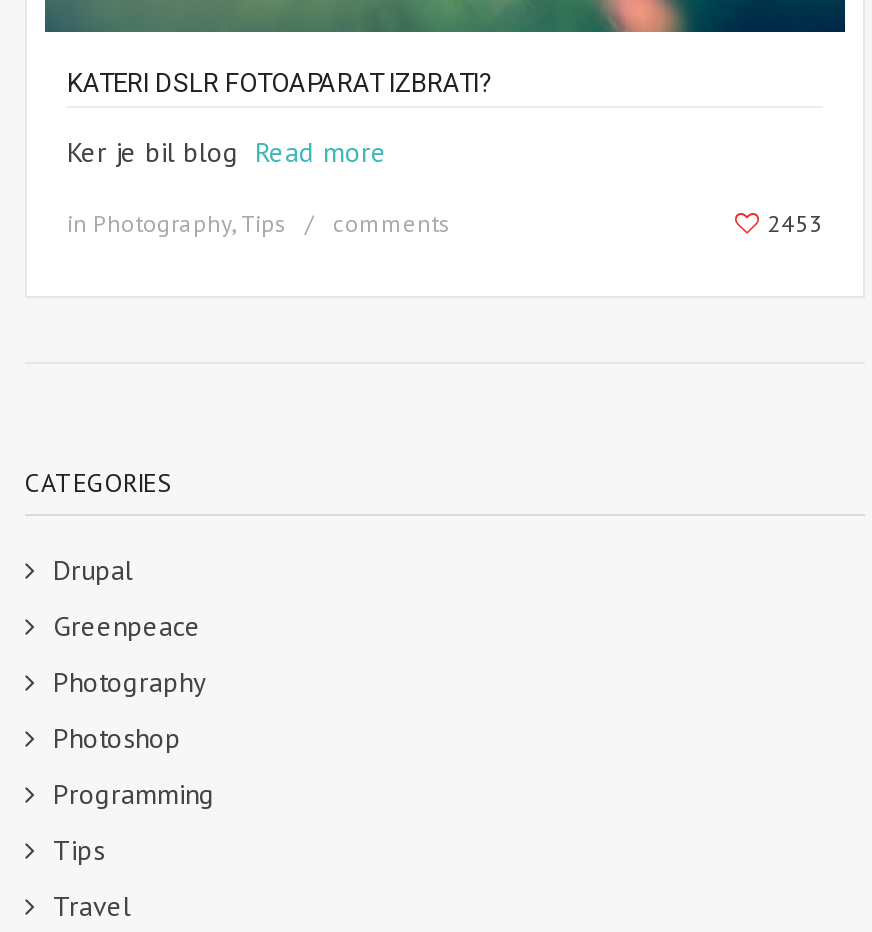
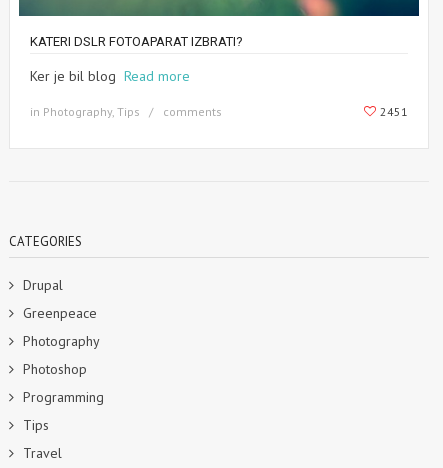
- 2453
+ 2451
